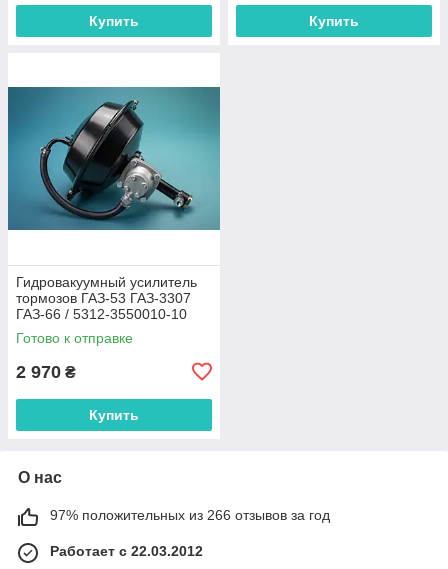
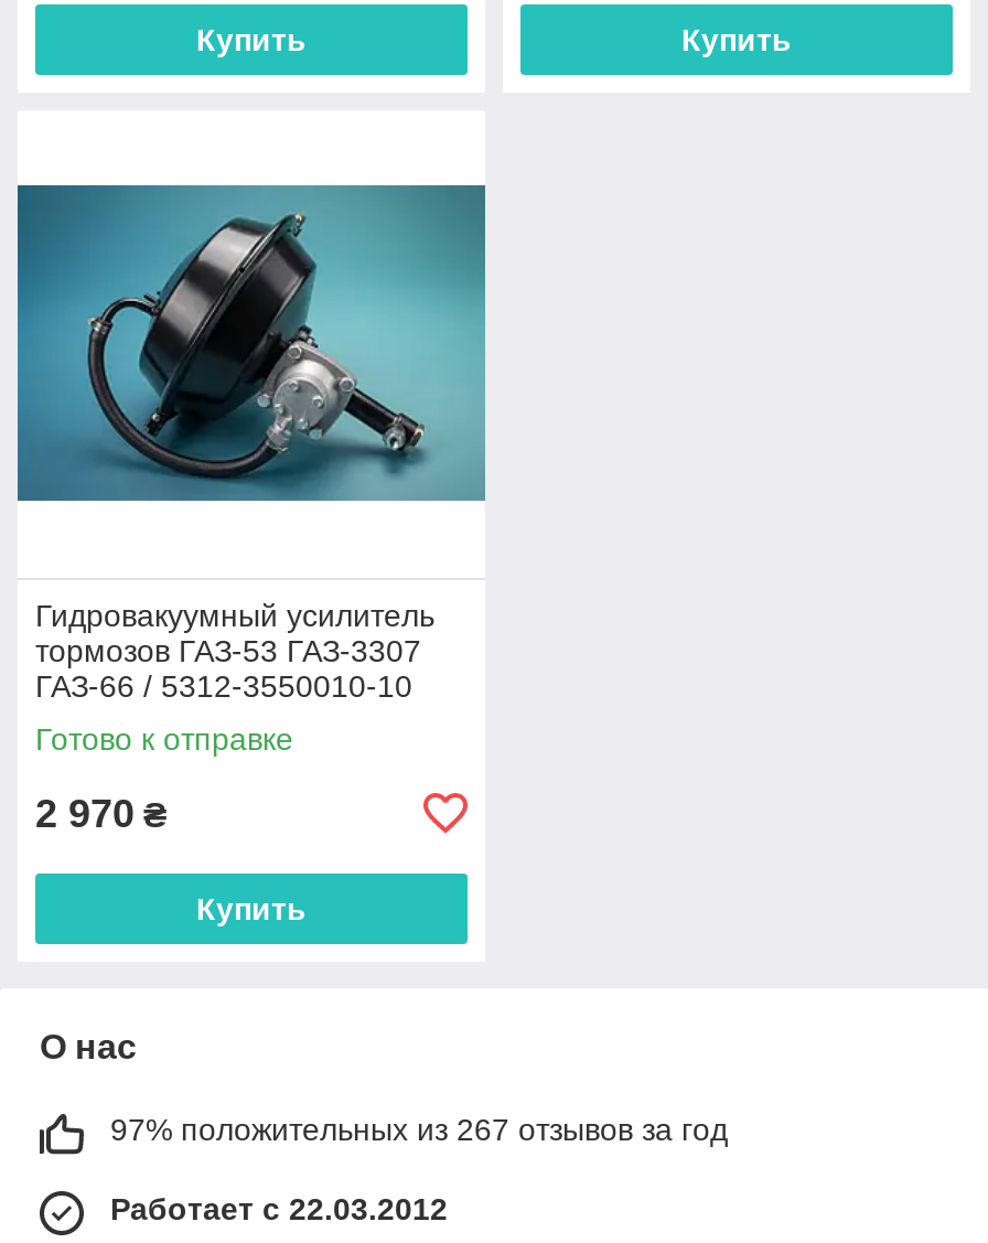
- 97% положительных из 266 отзывов за год
+ 97% положительных из 267 отзывов за год
